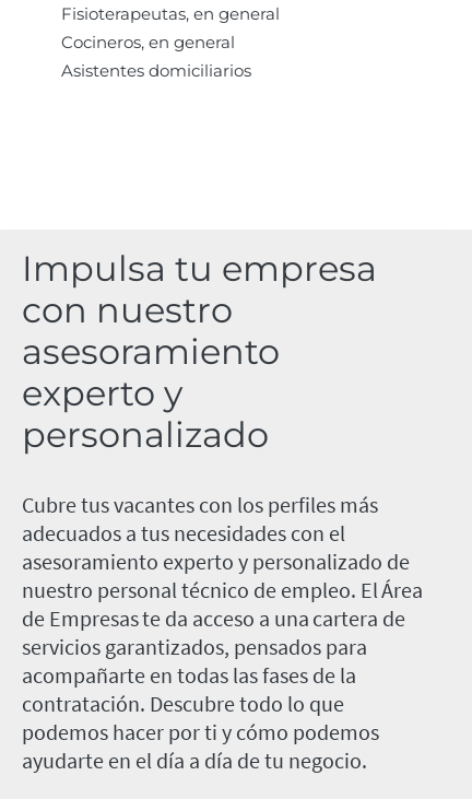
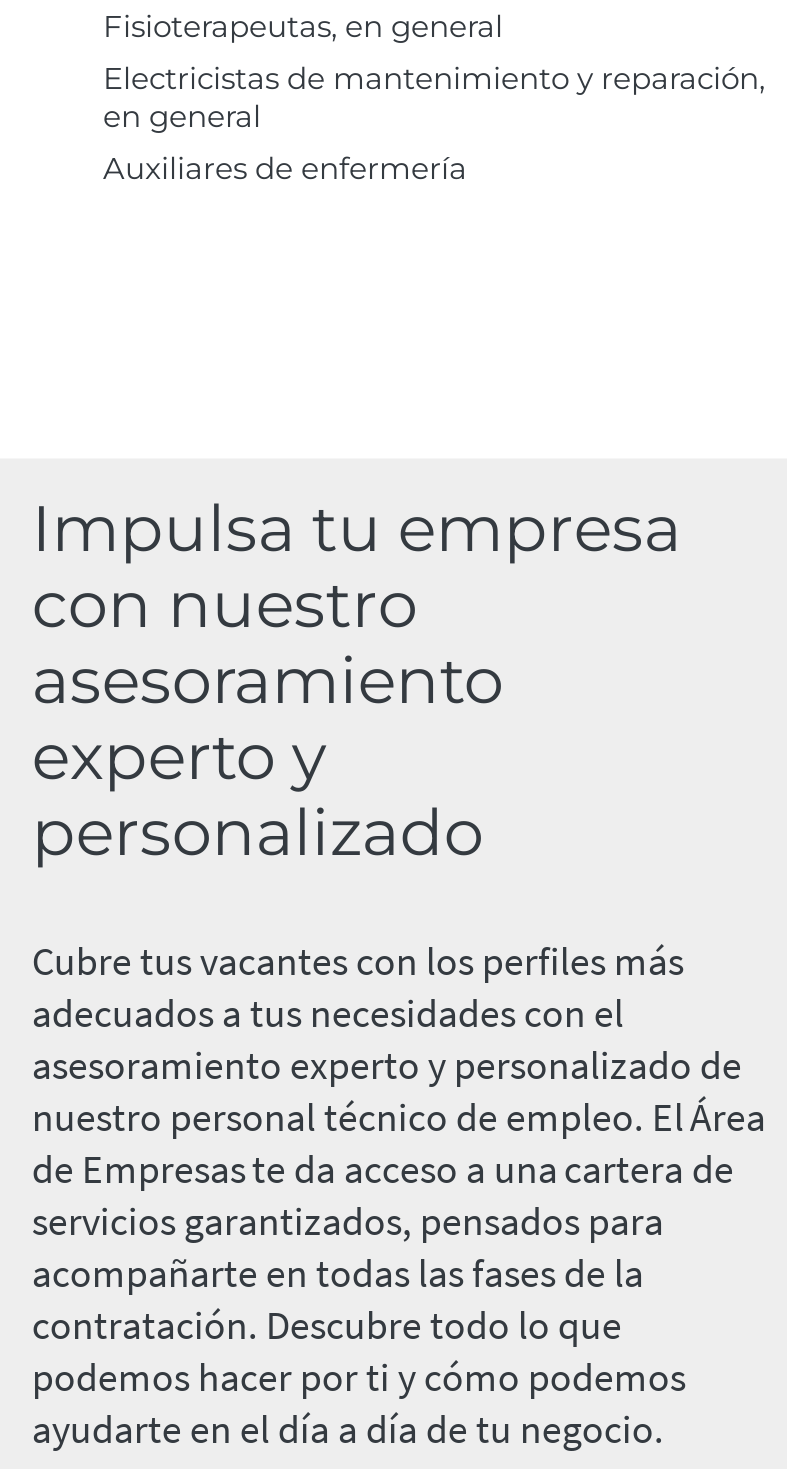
- Cocineros, en general
- Asistentes domiciliarios
+ Electricistas de mantenimiento y reparación,
+ en general
+ Auxiliares de enfermería
